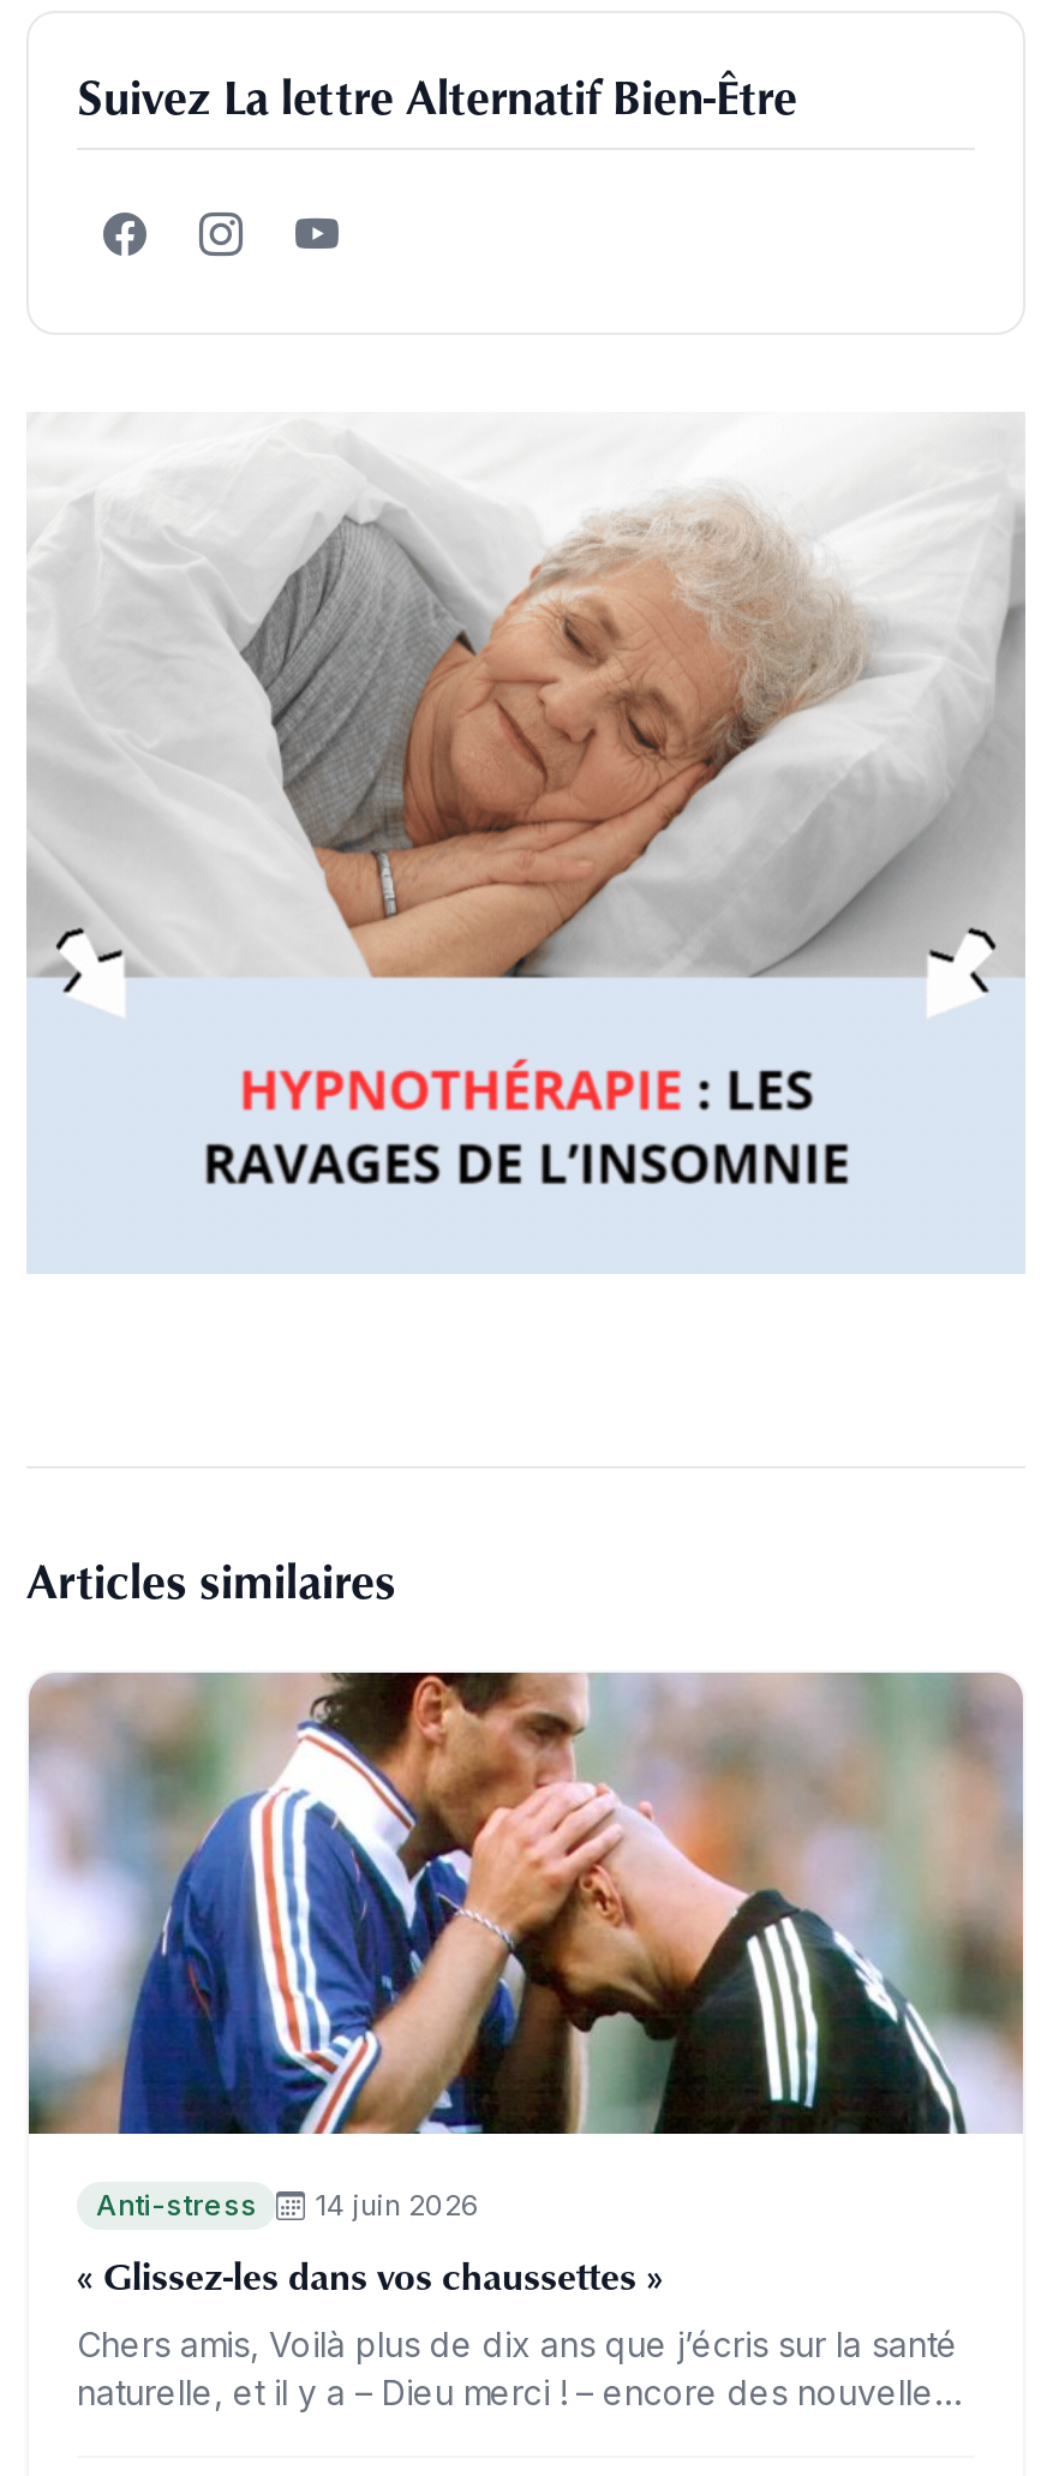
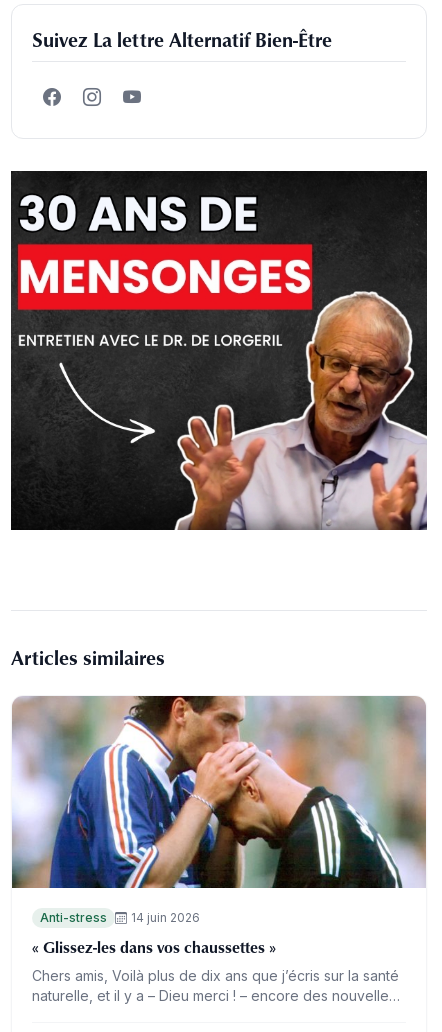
- [image]
+ [image]
